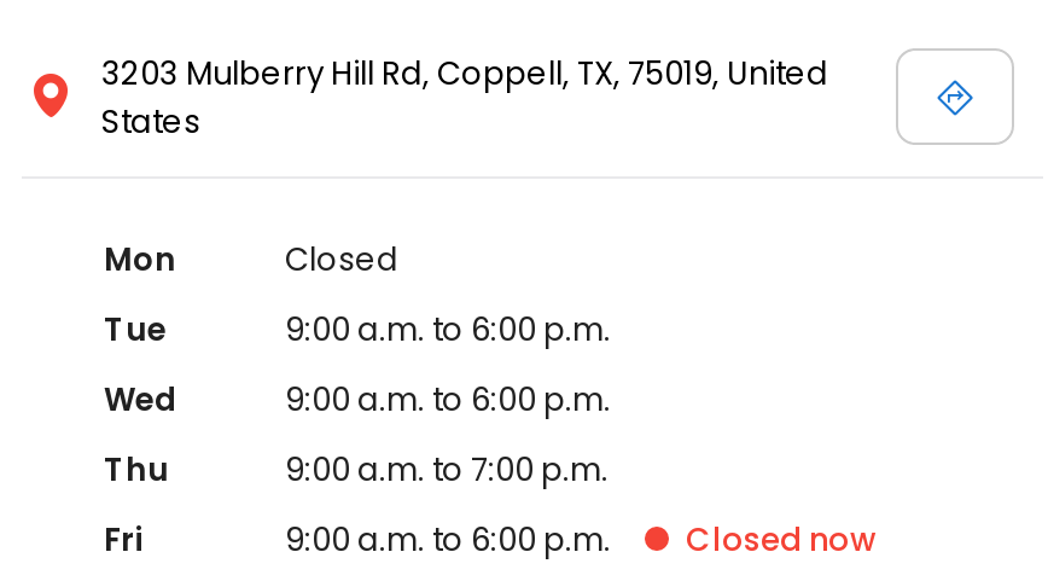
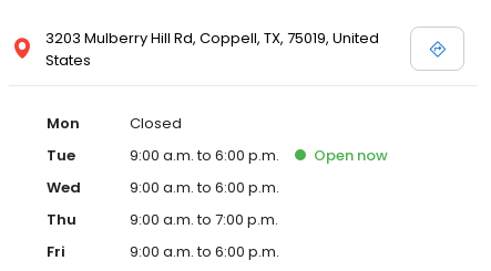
+ Open now

- Closed now
